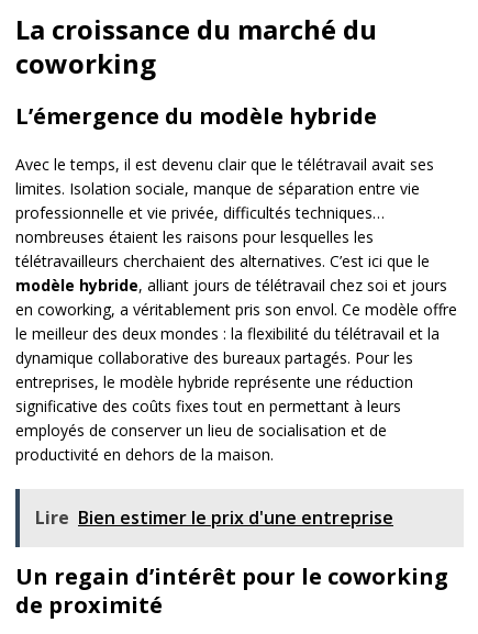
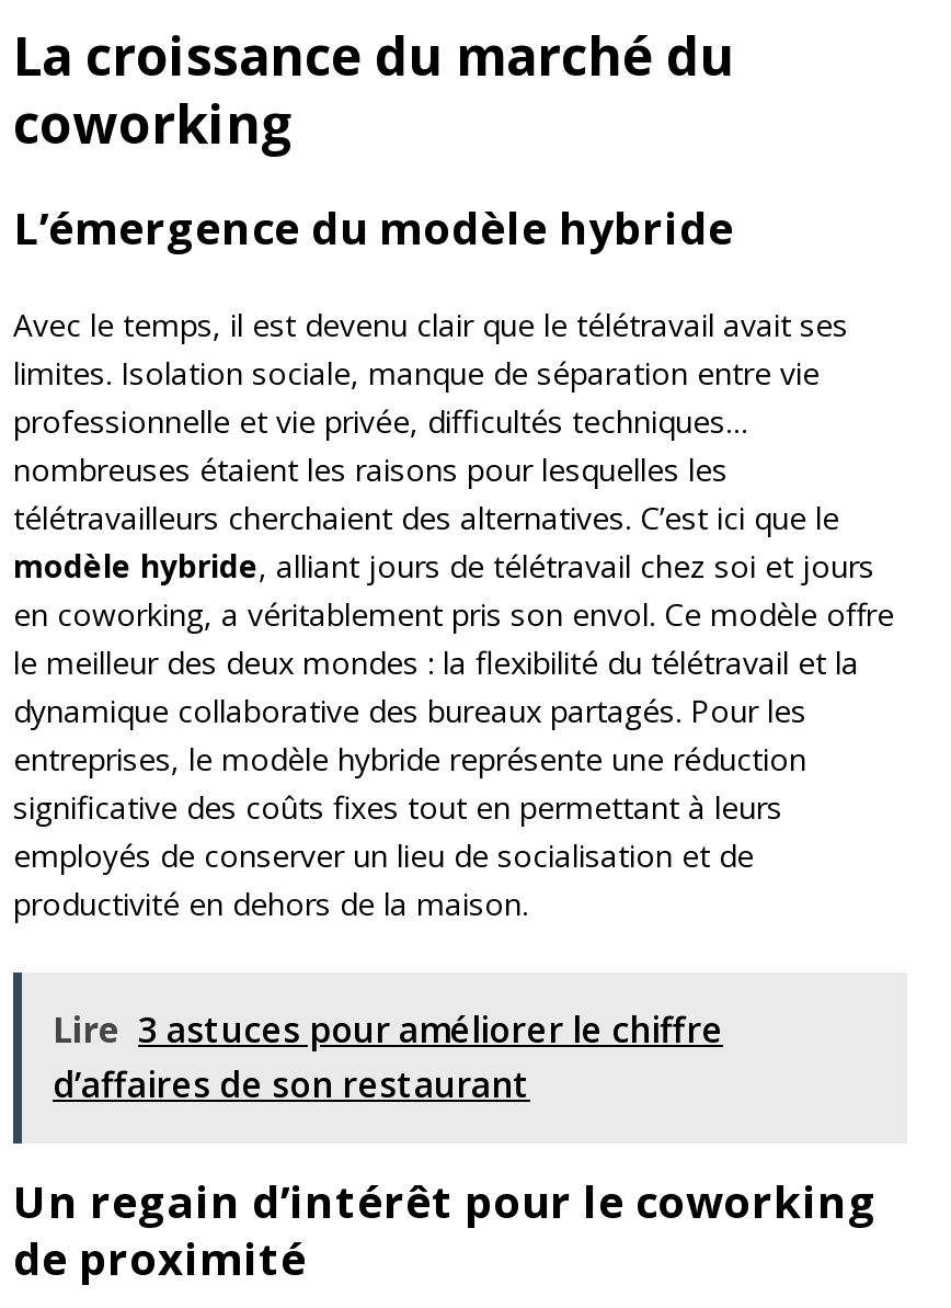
- Lire Bien estimer le prix d'une entreprise
+ Lire 3 astuces pour améliorer le chiffre
+ d’affaires de son restaurant
